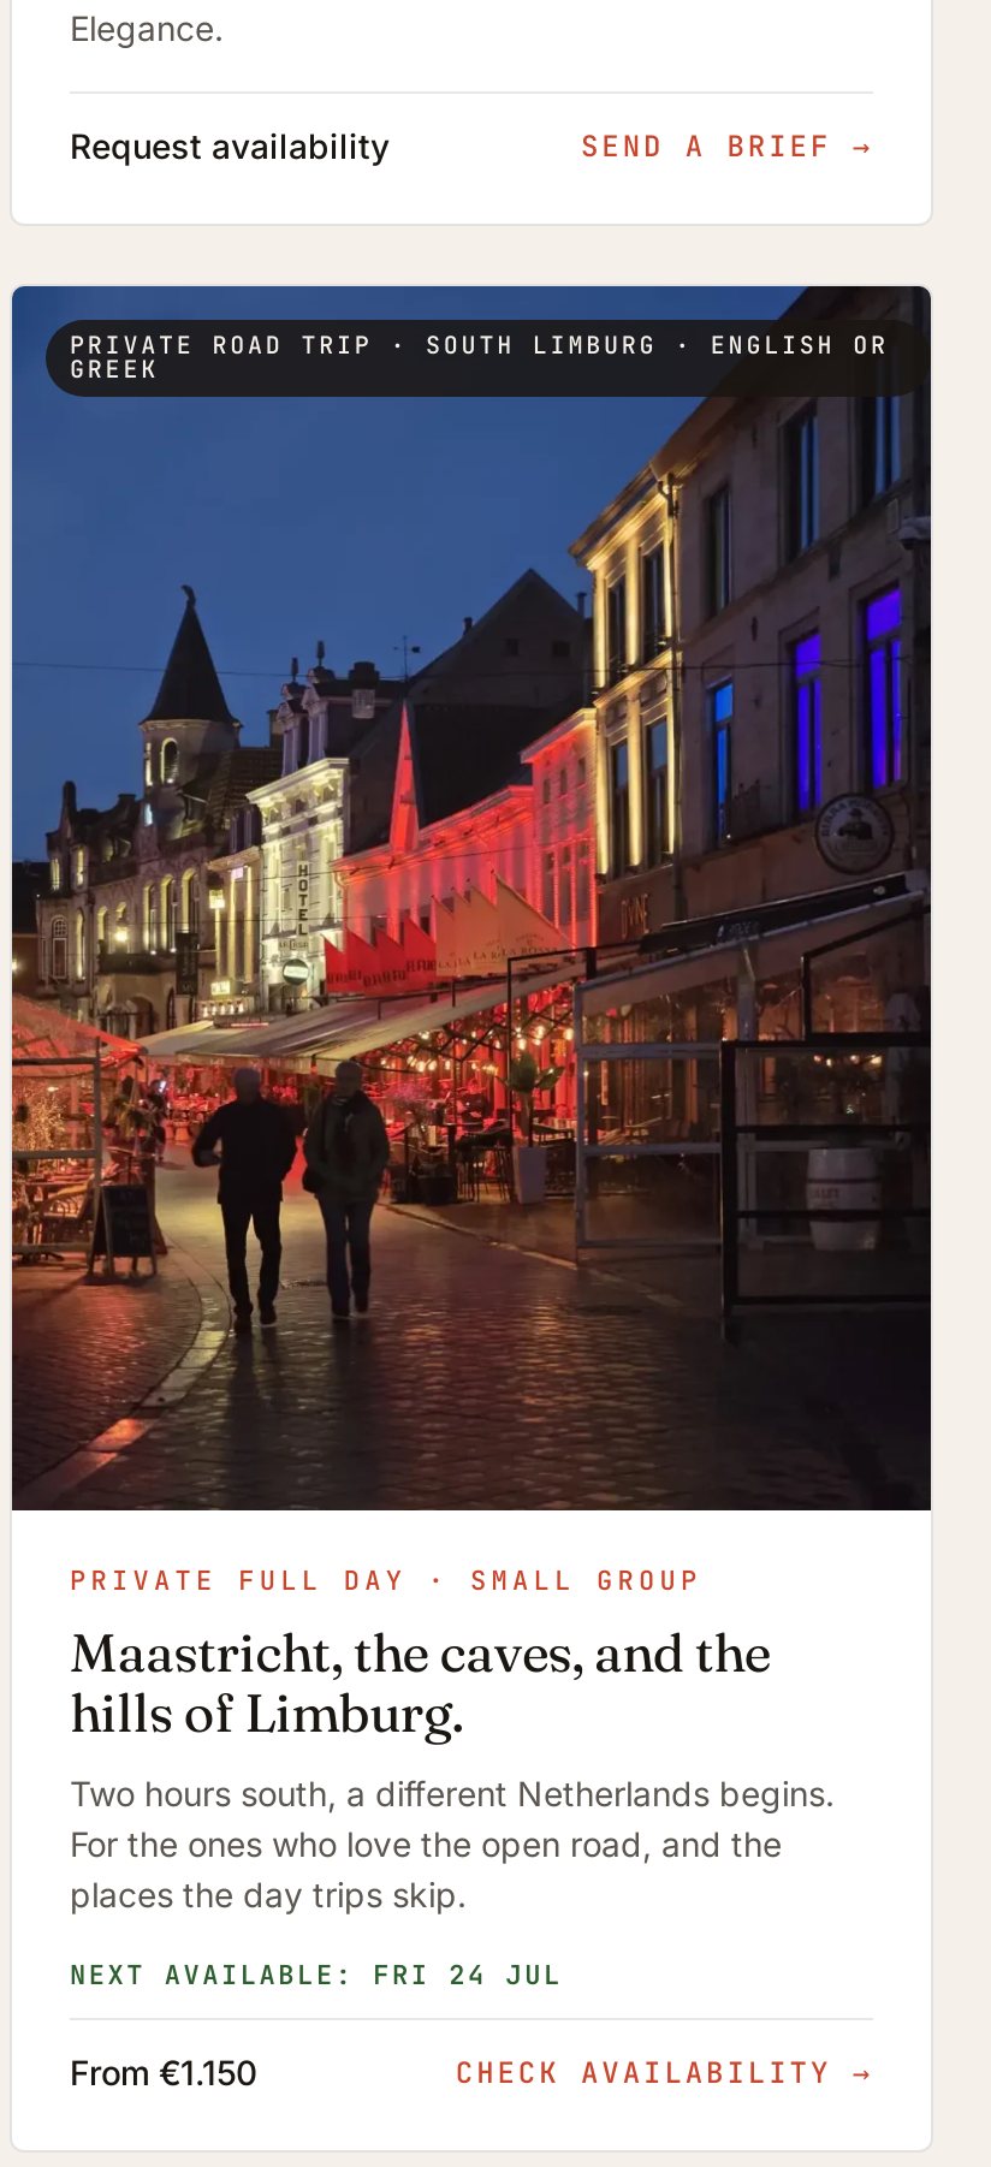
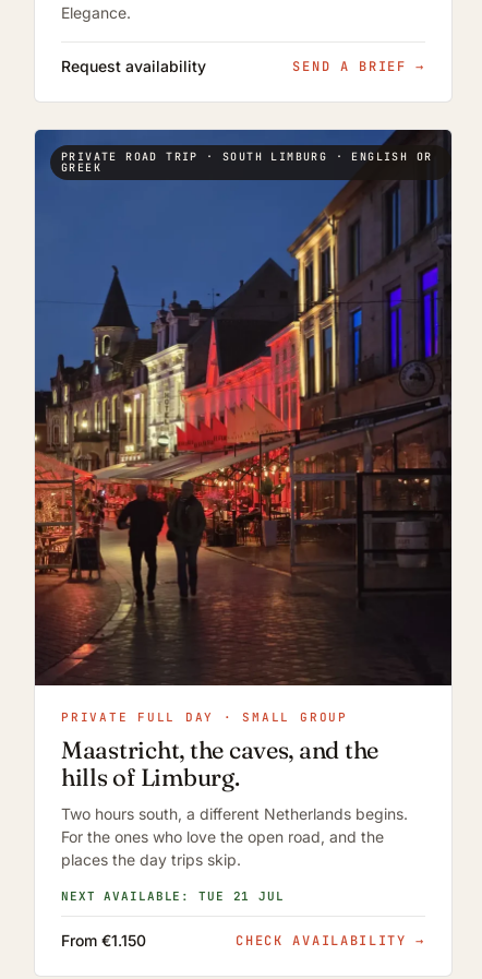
- NEXT AVAILABLE: FRI 24 JUL
+ NEXT AVAILABLE: TUE 21 JUL
